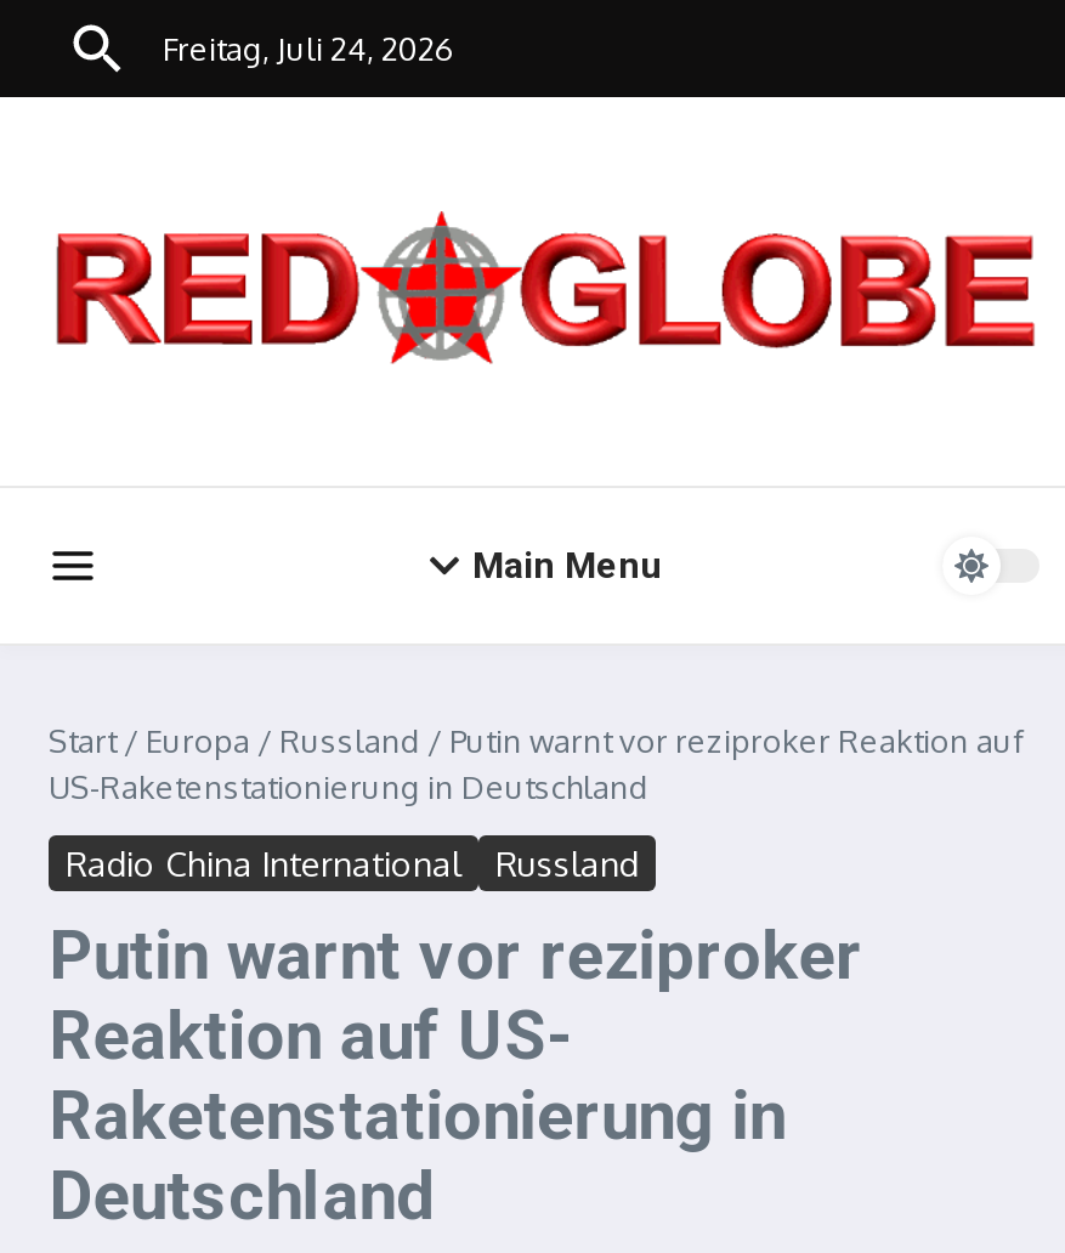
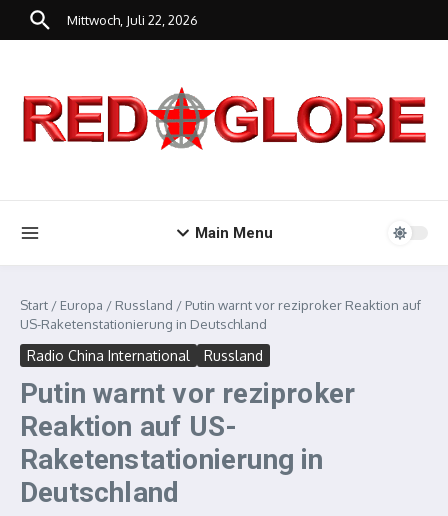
- Freitag, Juli 24, 2026
+ Mittwoch, Juli 22, 2026
